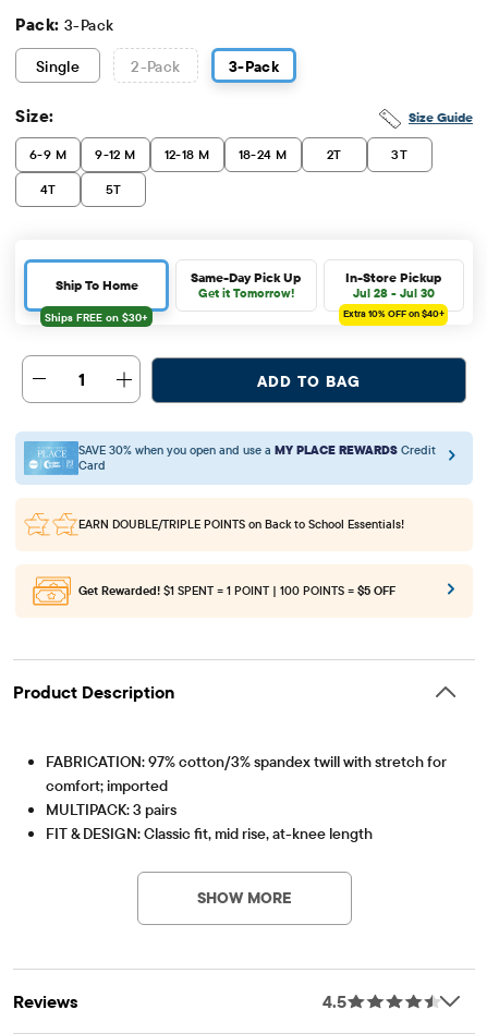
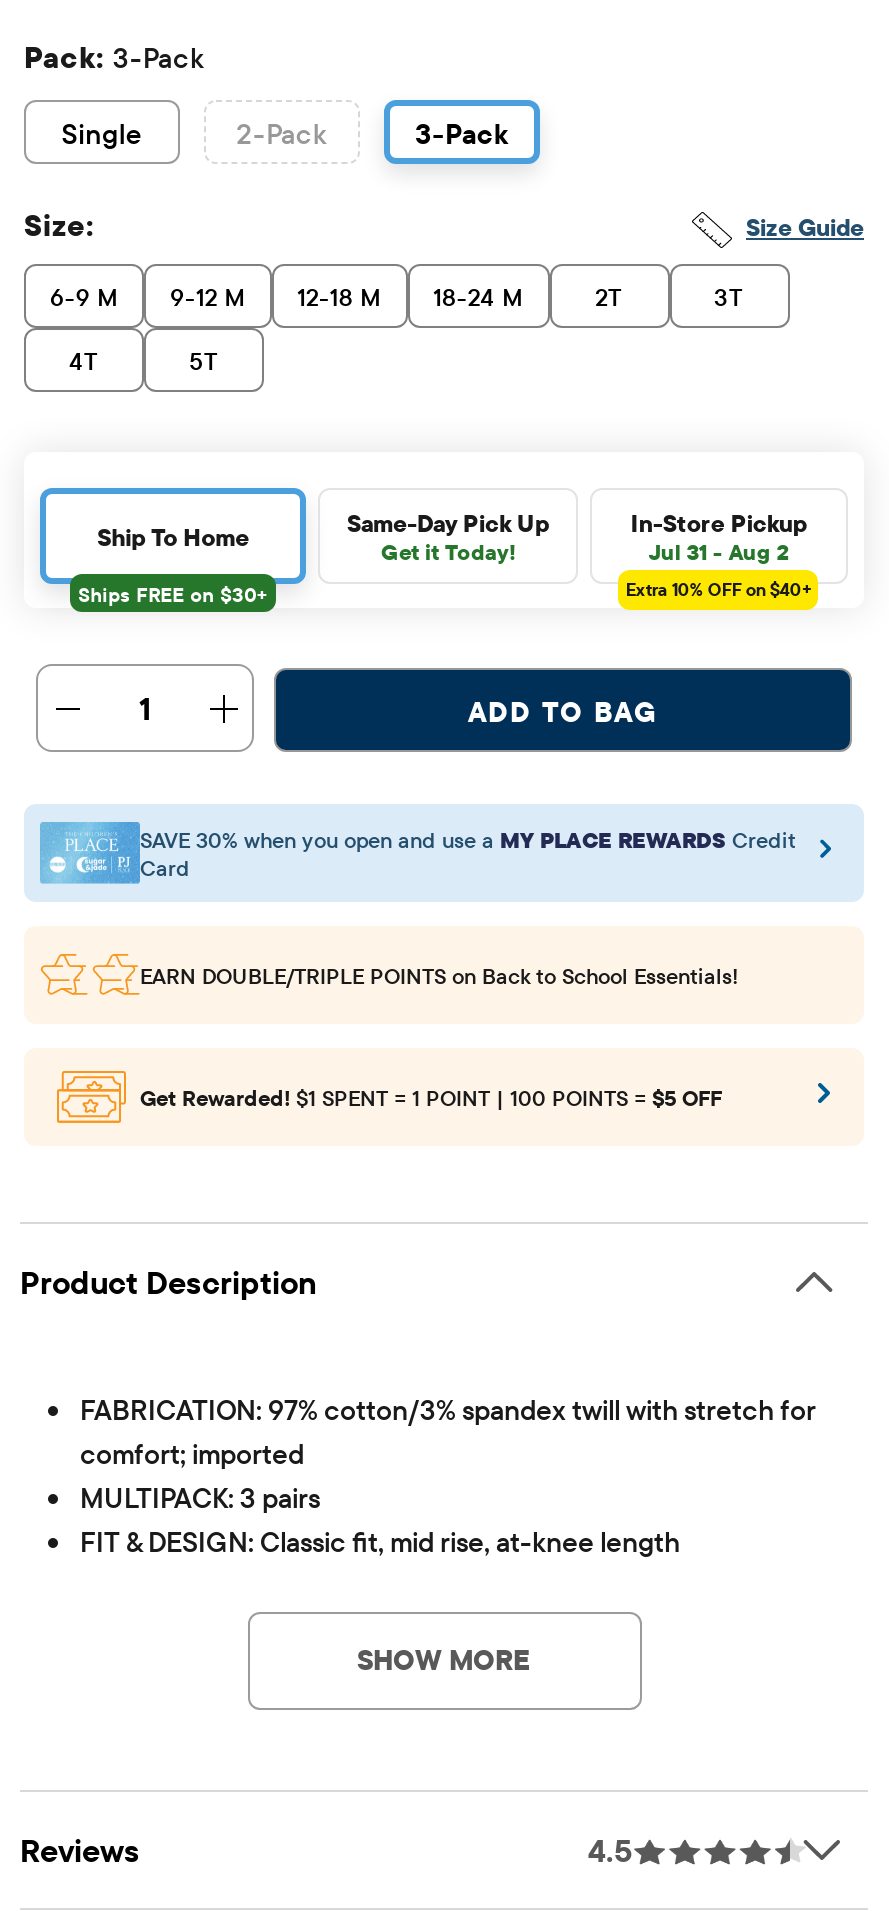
- Get it Tomorrow!
+ Get it Today!

- Jul 28 - Jul 30
+ Jul 31 - Aug 2
